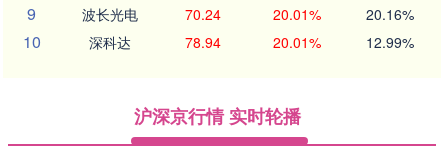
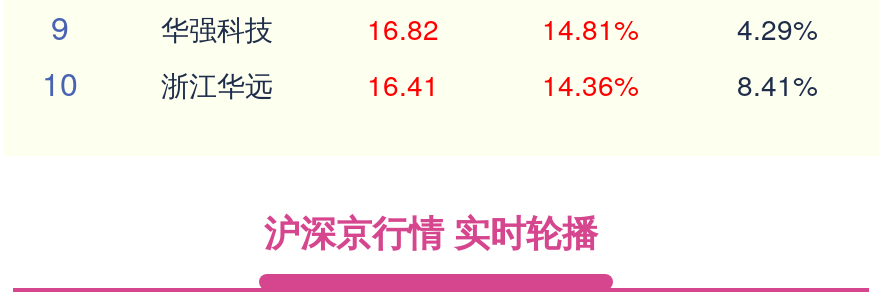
- 波长光电
- 70.24
- 20.01%
- 20.16%
+ 华强科技
+ 16.82
+ 14.81%
+ 4.29%

- 深科达
- 78.94
- 20.01%
- 12.99%
+ 浙江华远
+ 16.41
+ 14.36%
+ 8.41%
